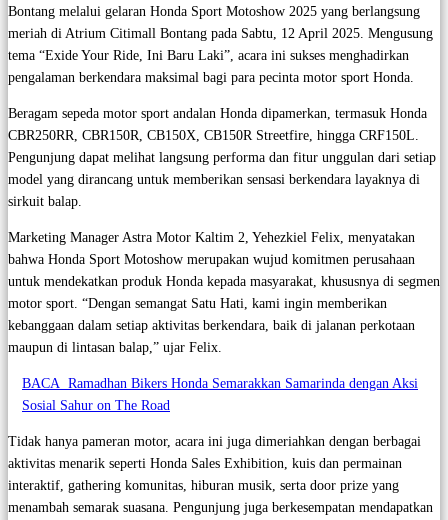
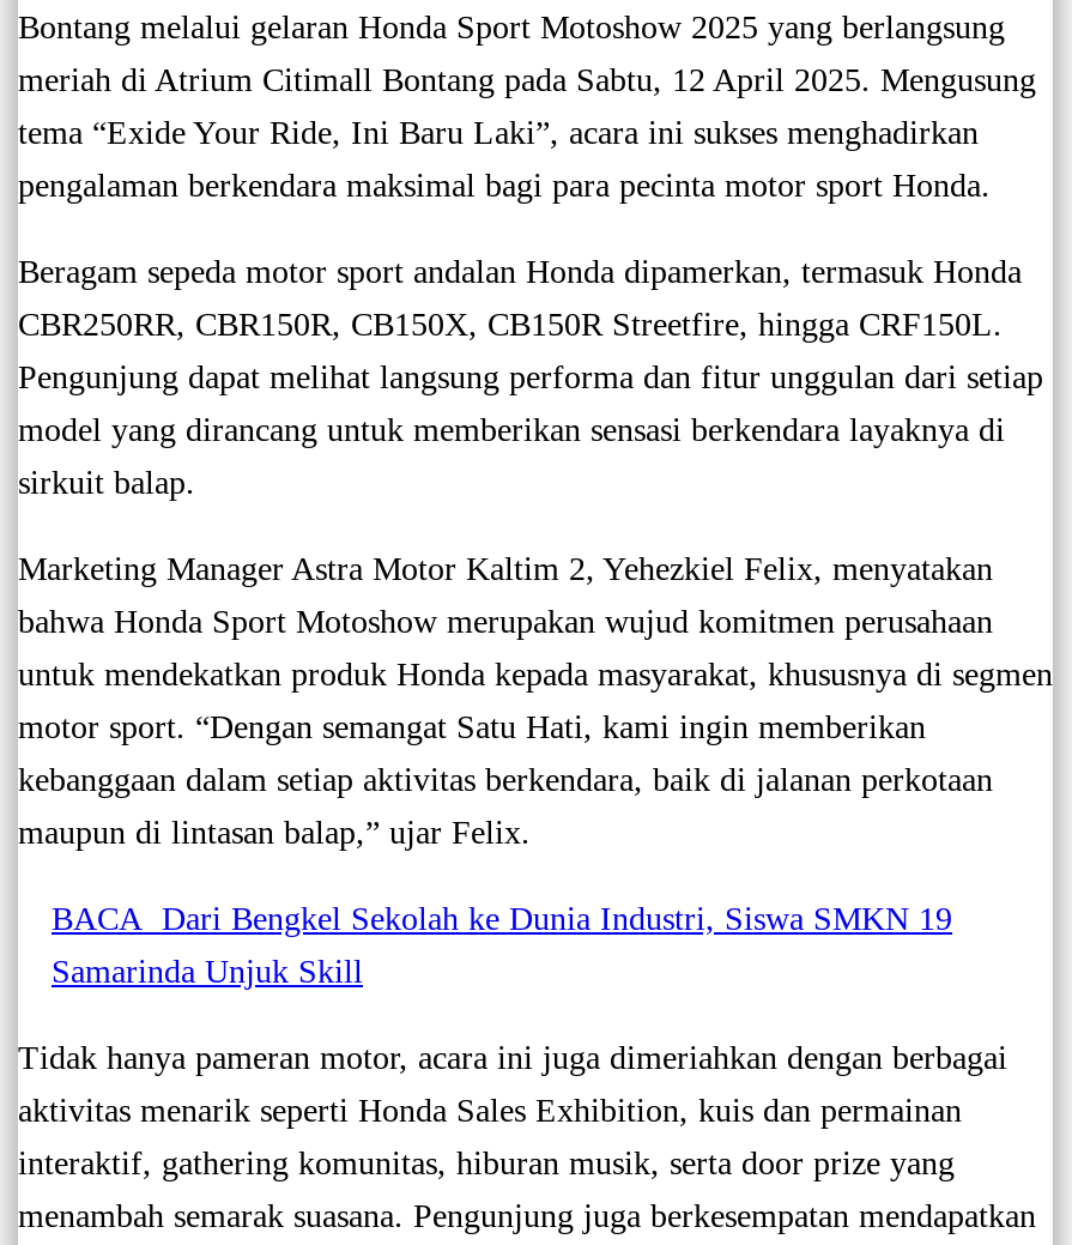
- BACA Ramadhan Bikers Honda Semarakkan Samarinda dengan Aksi
+ BACA Dari Bengkel Sekolah ke Dunia Industri, Siswa SMKN 19

- Sosial Sahur on The Road
+ Samarinda Unjuk Skill
